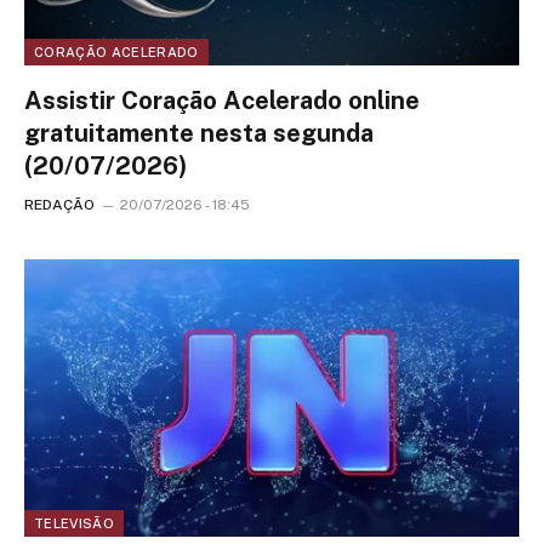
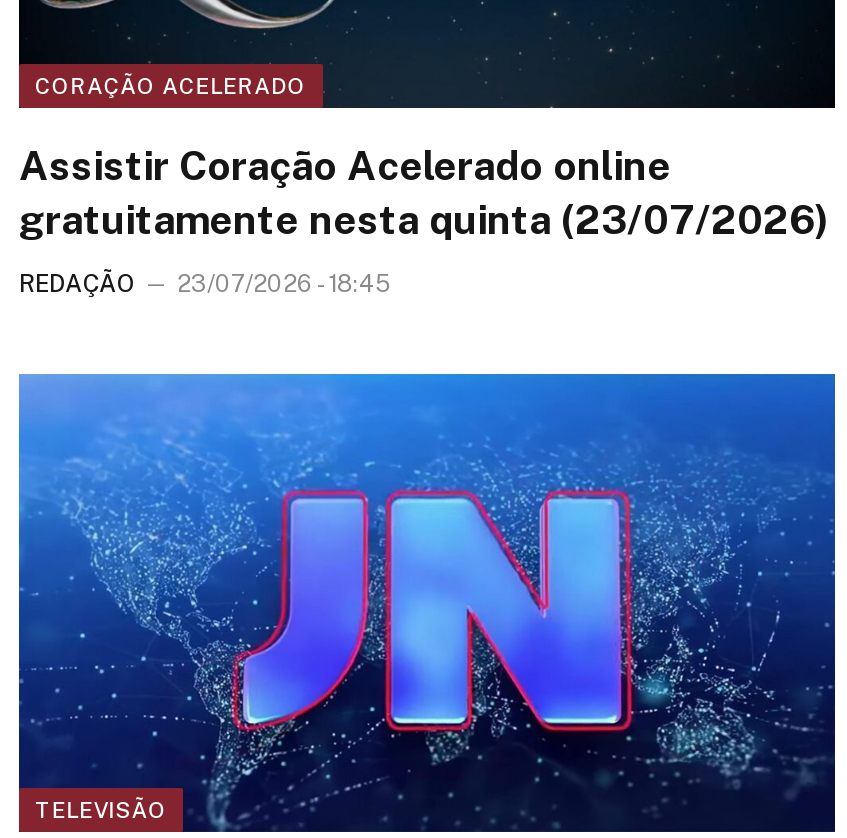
- gratuitamente nesta segunda
- (20/07/2026)
+ gratuitamente nesta quinta (23/07/2026)

- REDAÇÃO 20/07/2026 - 18:45
+ REDAÇÃO 23/07/2026 - 18:45
